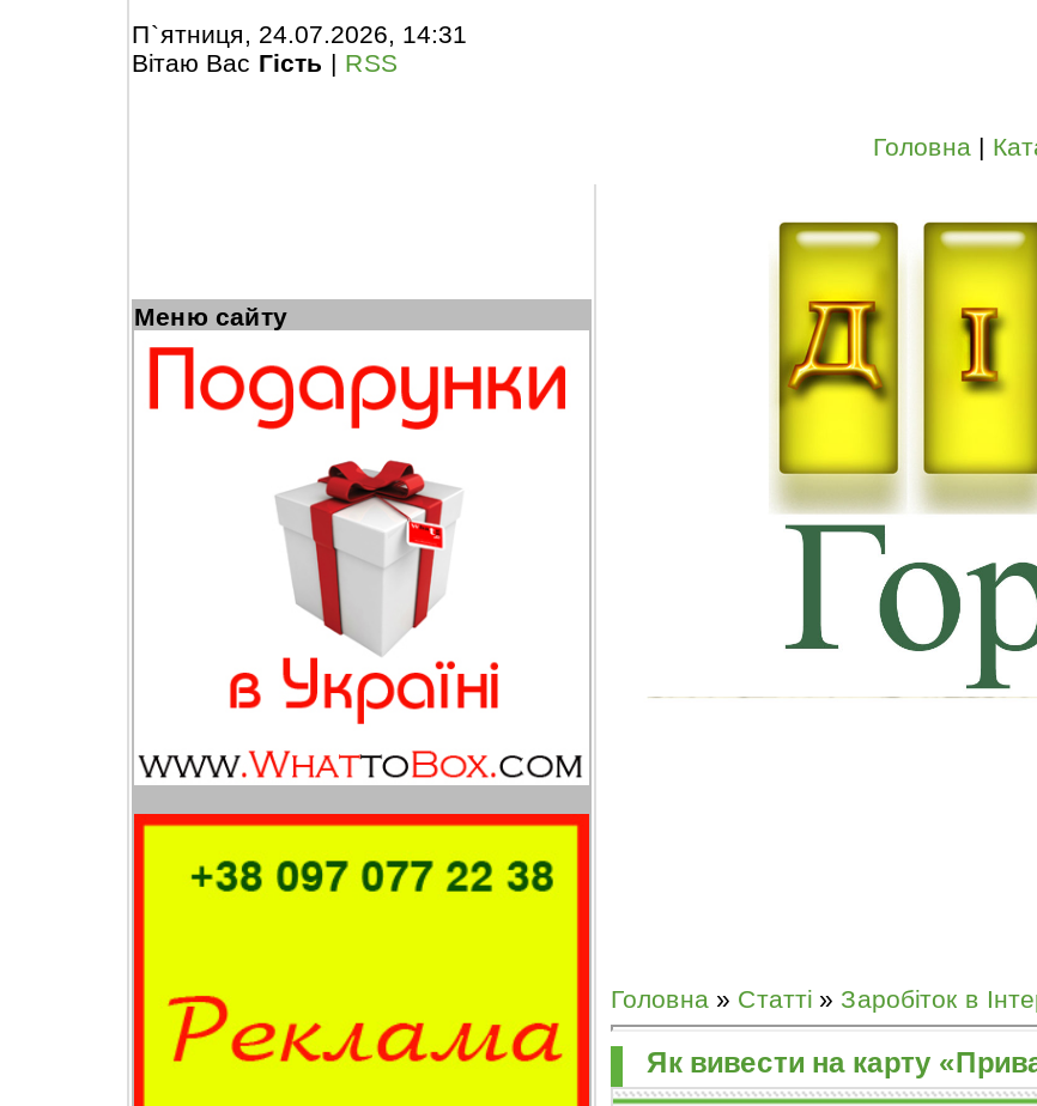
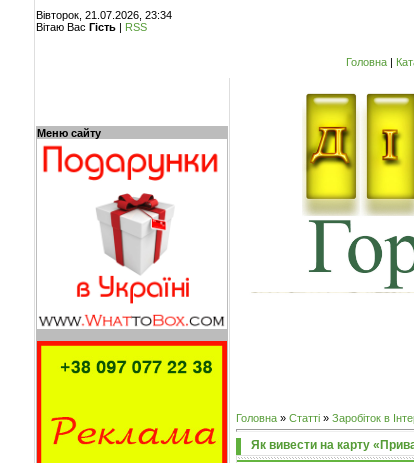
- П`ятниця, 24.07.2026, 14:31
+ Вівторок, 21.07.2026, 23:34
